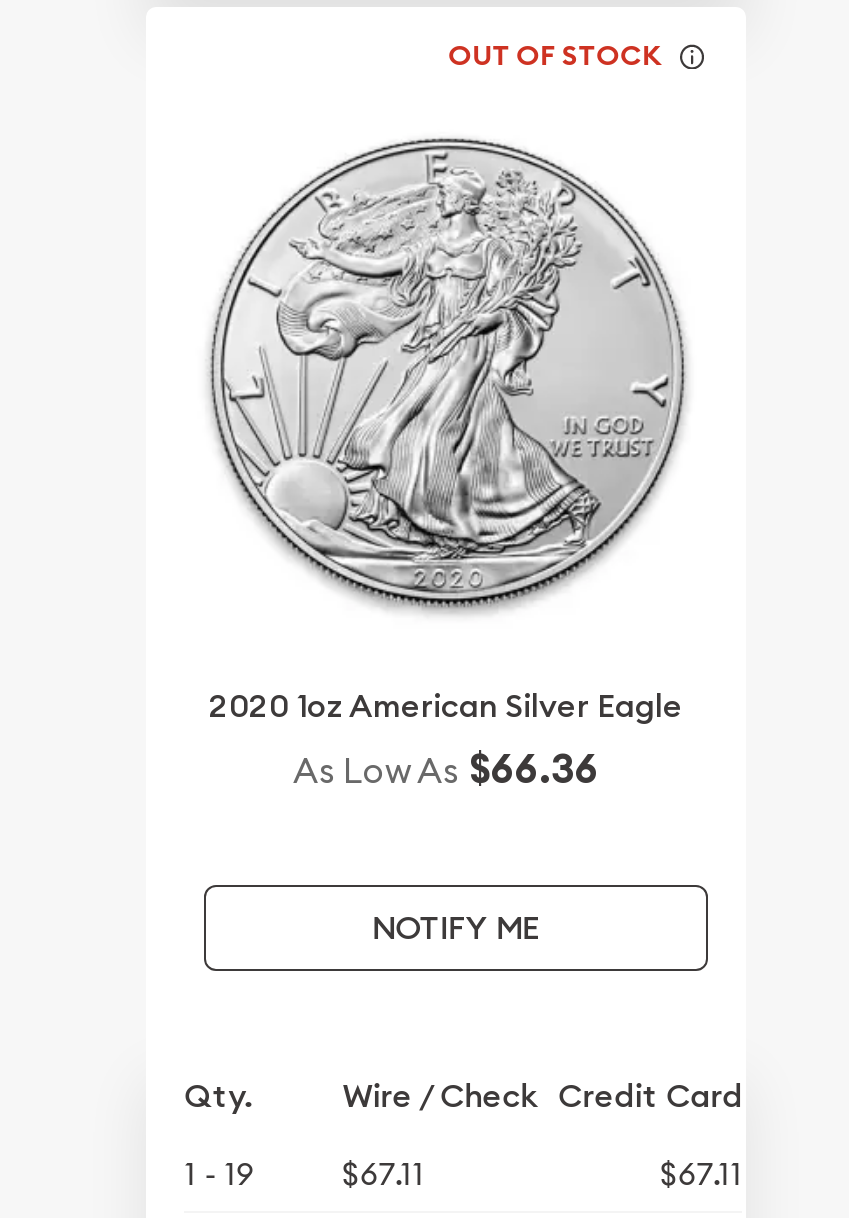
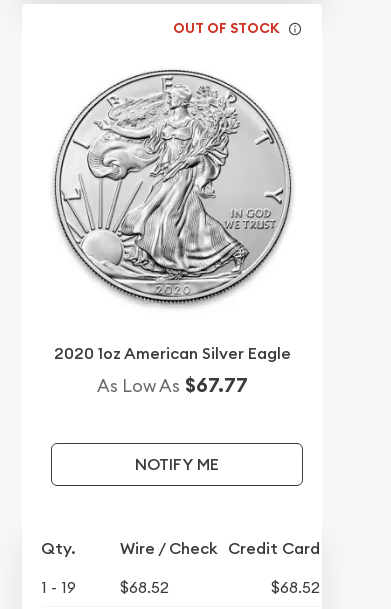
- As Low As $66.36
+ As Low As $67.77

- $67.11
+ $68.52

- $67.11
+ $68.52
